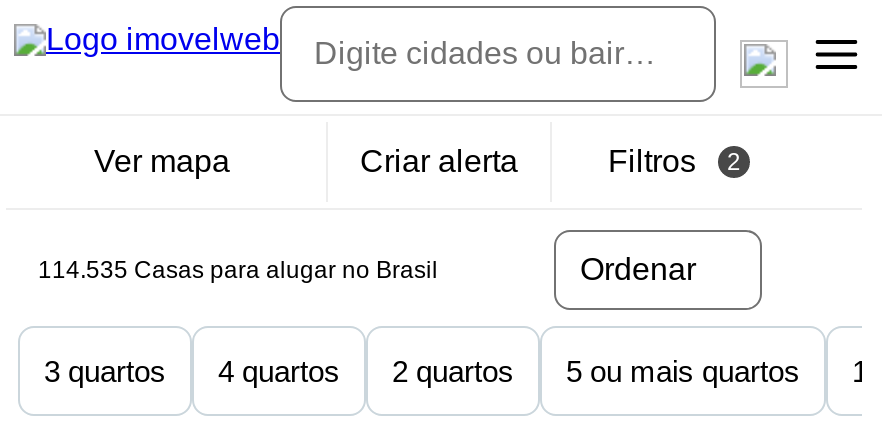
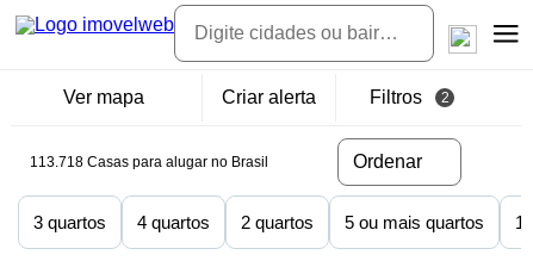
- 114.535 Casas para alugar no Brasil
+ 113.718 Casas para alugar no Brasil
